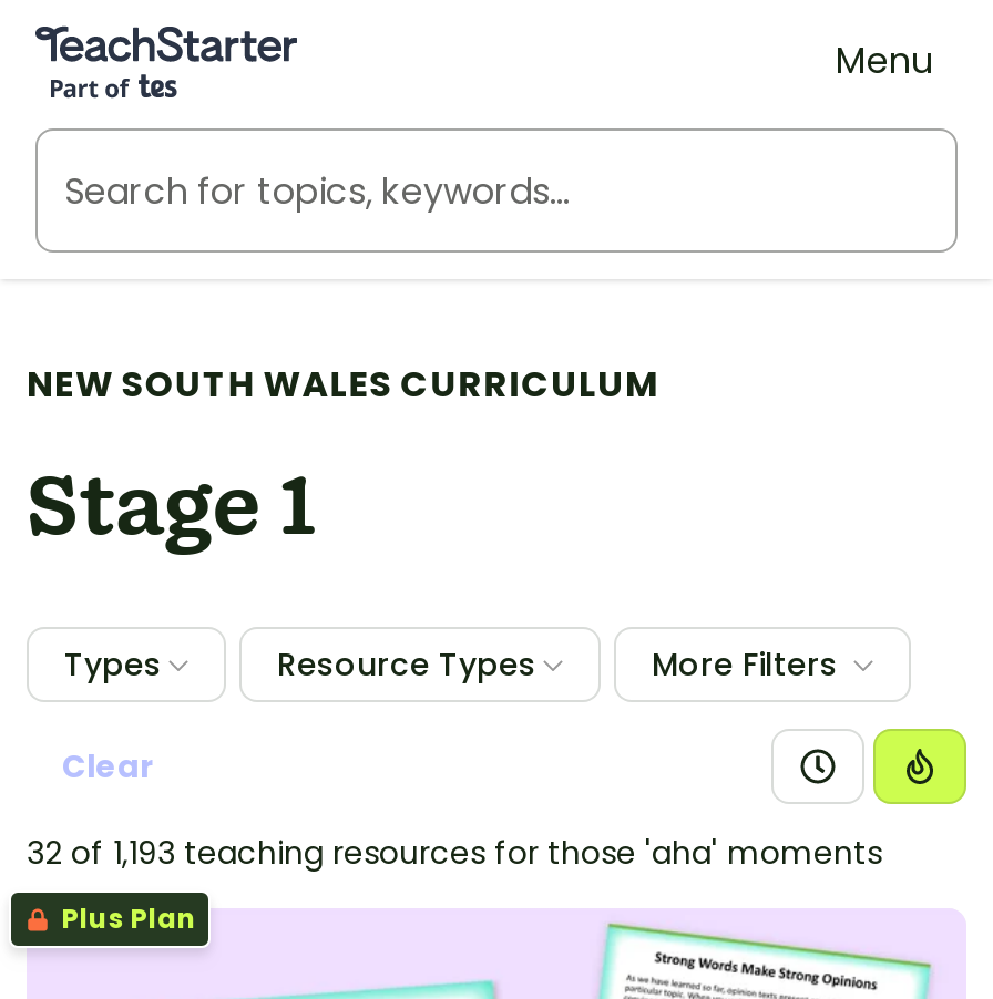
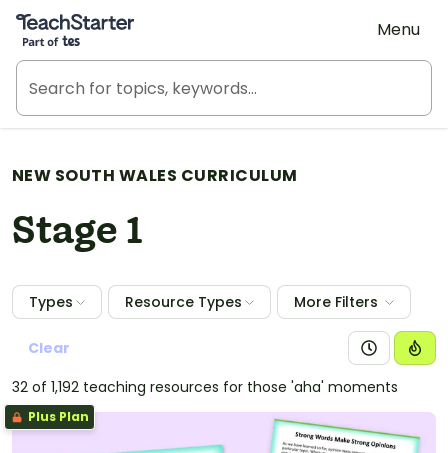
- 32 of 1,193 teaching resources for those 'aha' moments
+ 32 of 1,192 teaching resources for those 'aha' moments
